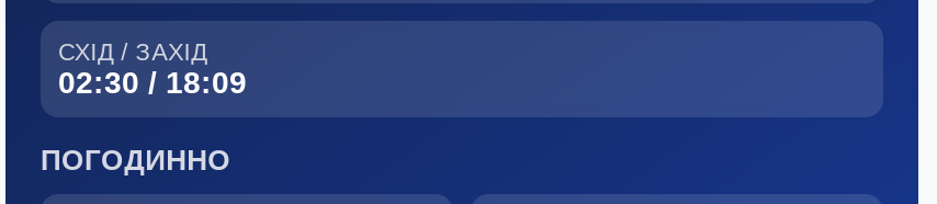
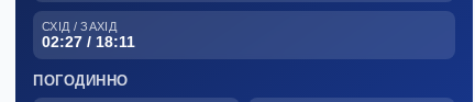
- 02:30 / 18:09
+ 02:27 / 18:11
